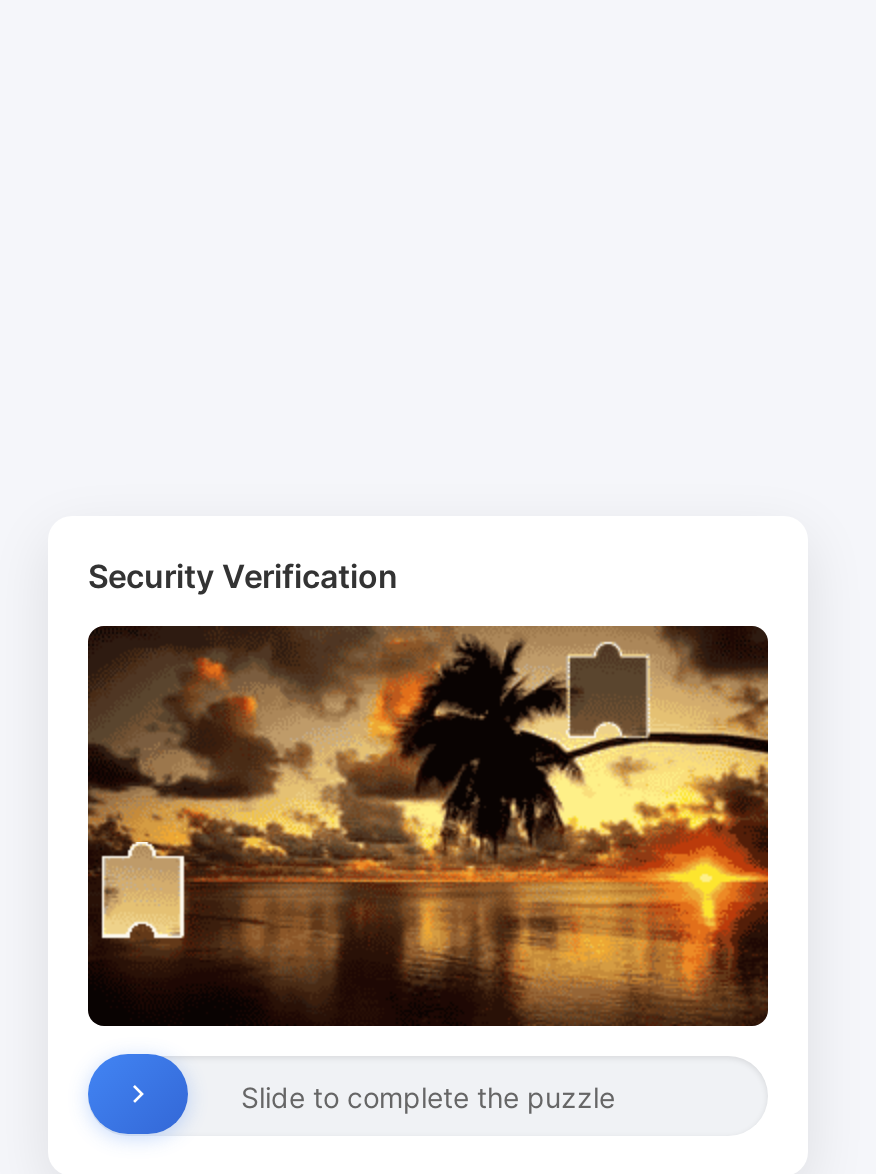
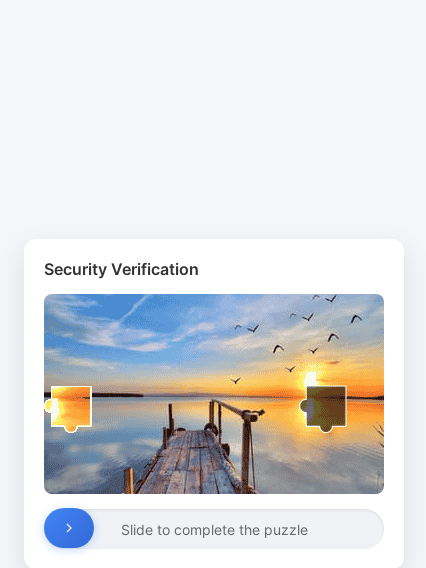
- [image]
+ [image]
